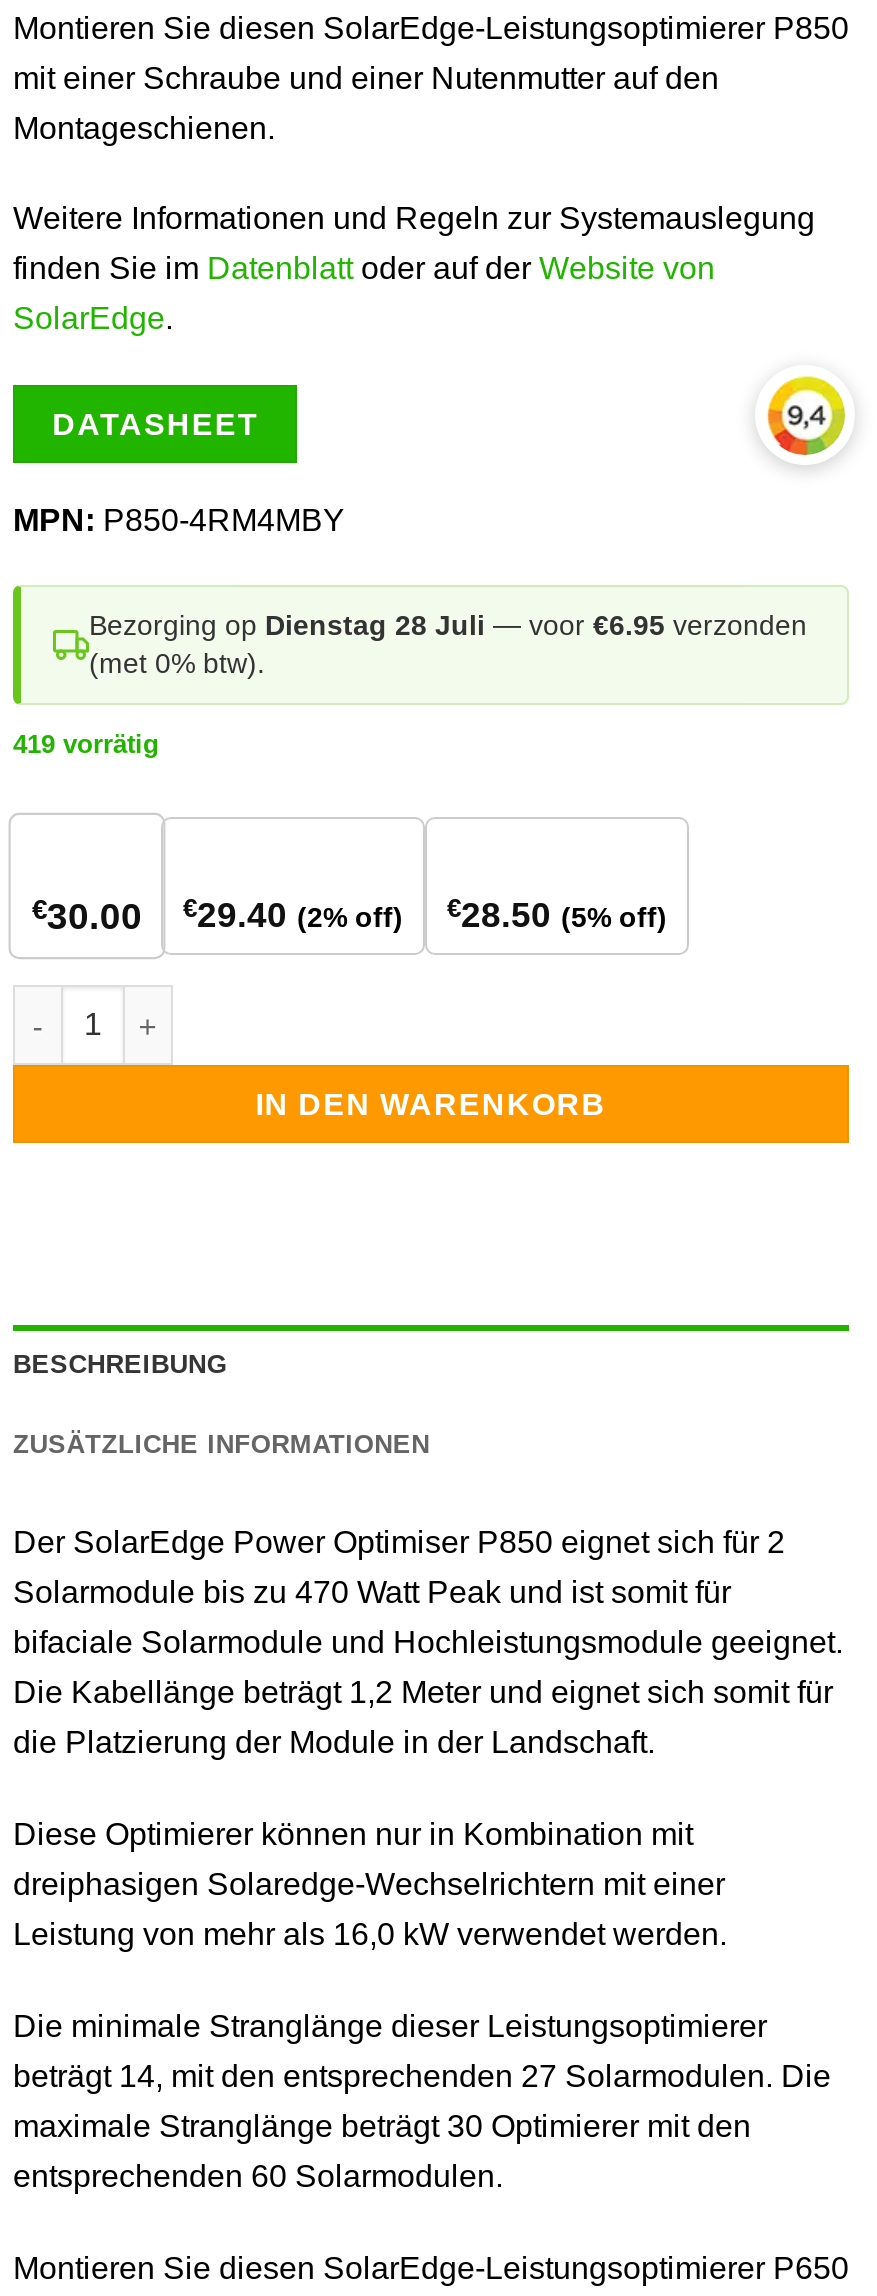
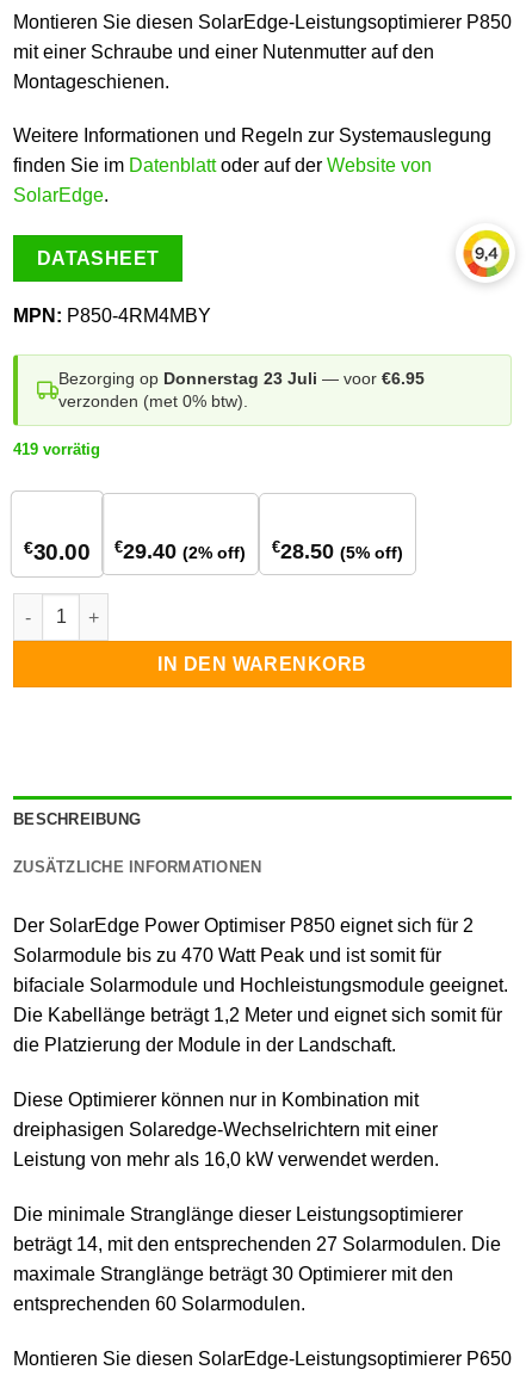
- Bezorging op Dienstag 28 Juli — voor €6.95 verzonden
- (met 0% btw).
+ Bezorging op Donnerstag 23 Juli — voor €6.95
+ verzonden (met 0% btw).
